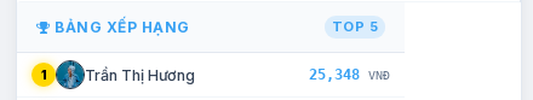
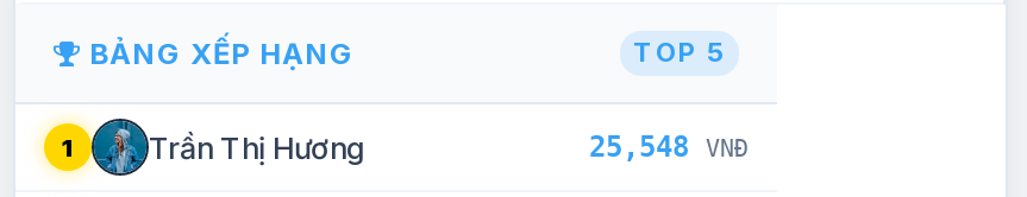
- 25,348 VNĐ
+ 25,548 VNĐ
